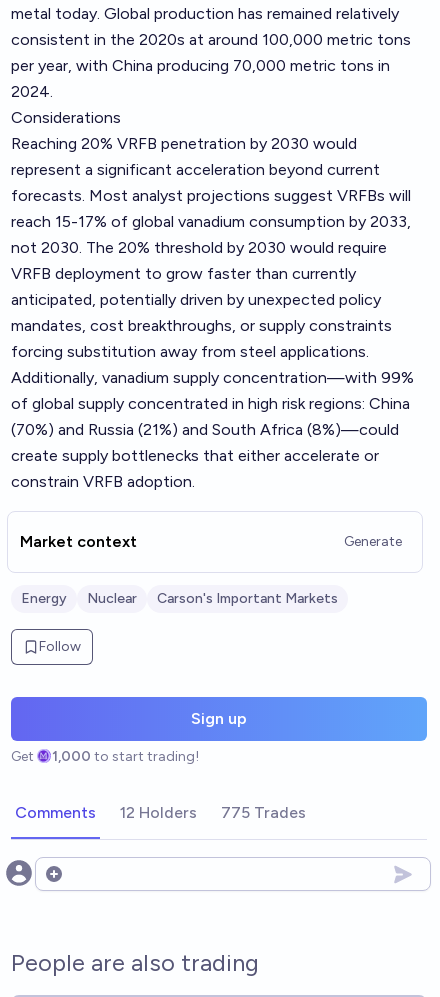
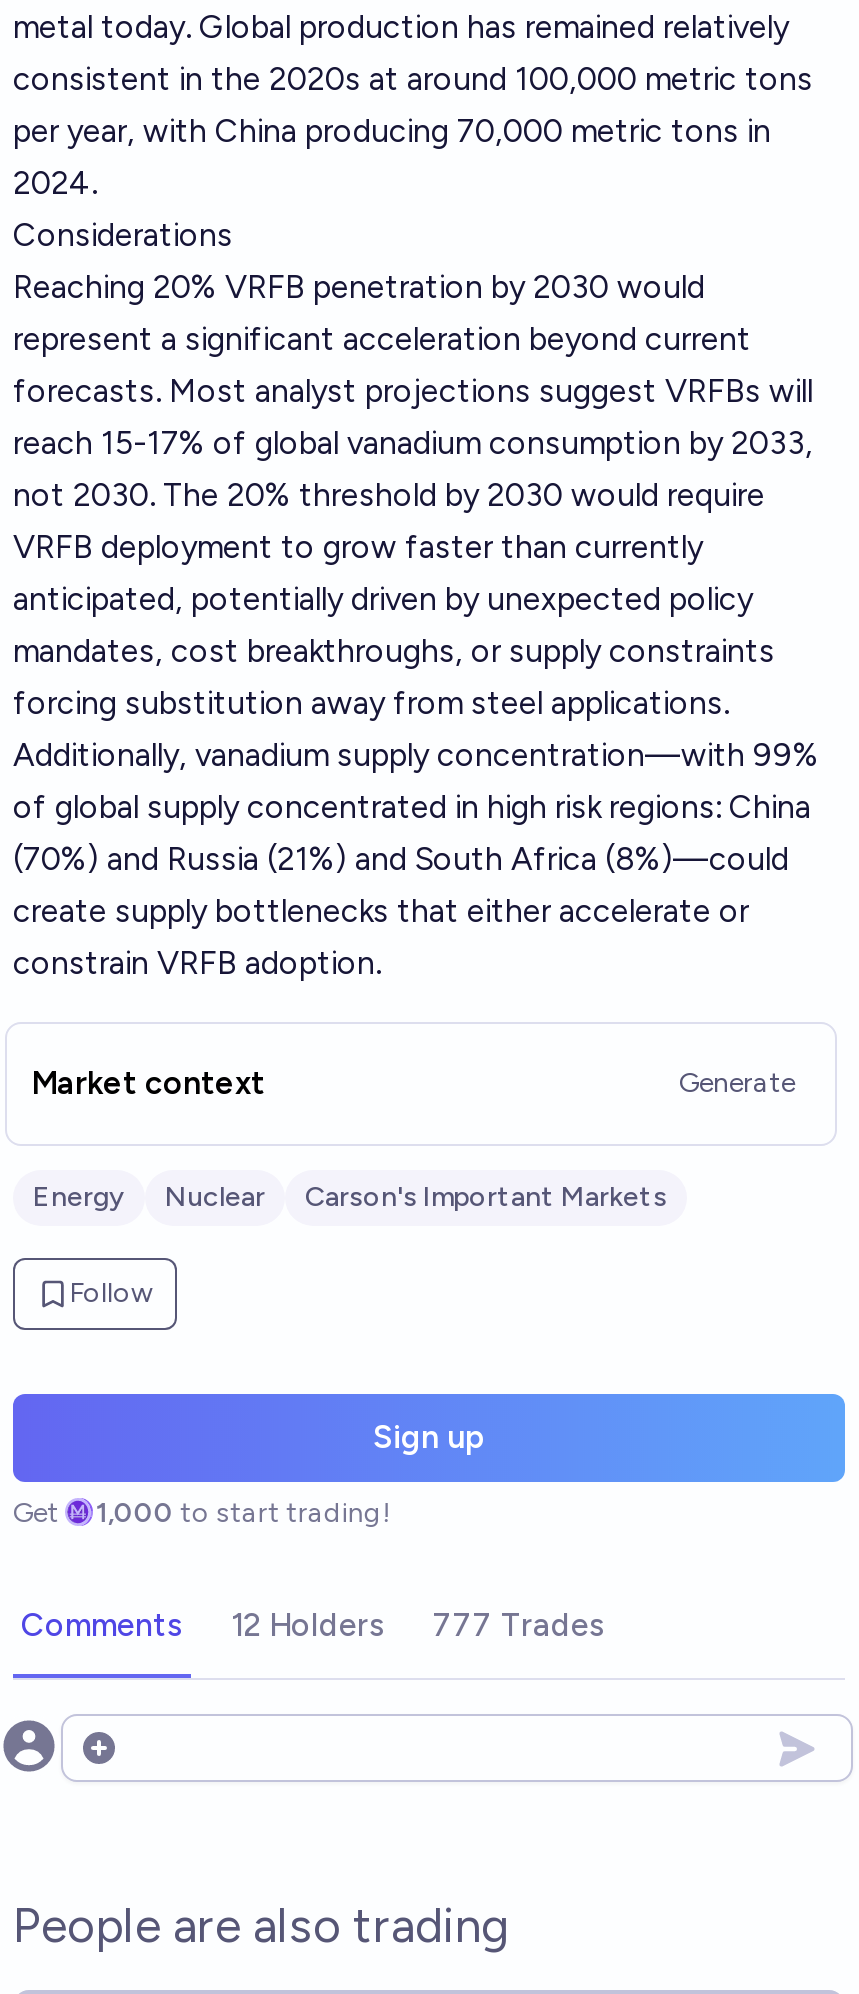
- Comments 12 Holders 775 Trades
+ Comments 12 Holders 777 Trades
